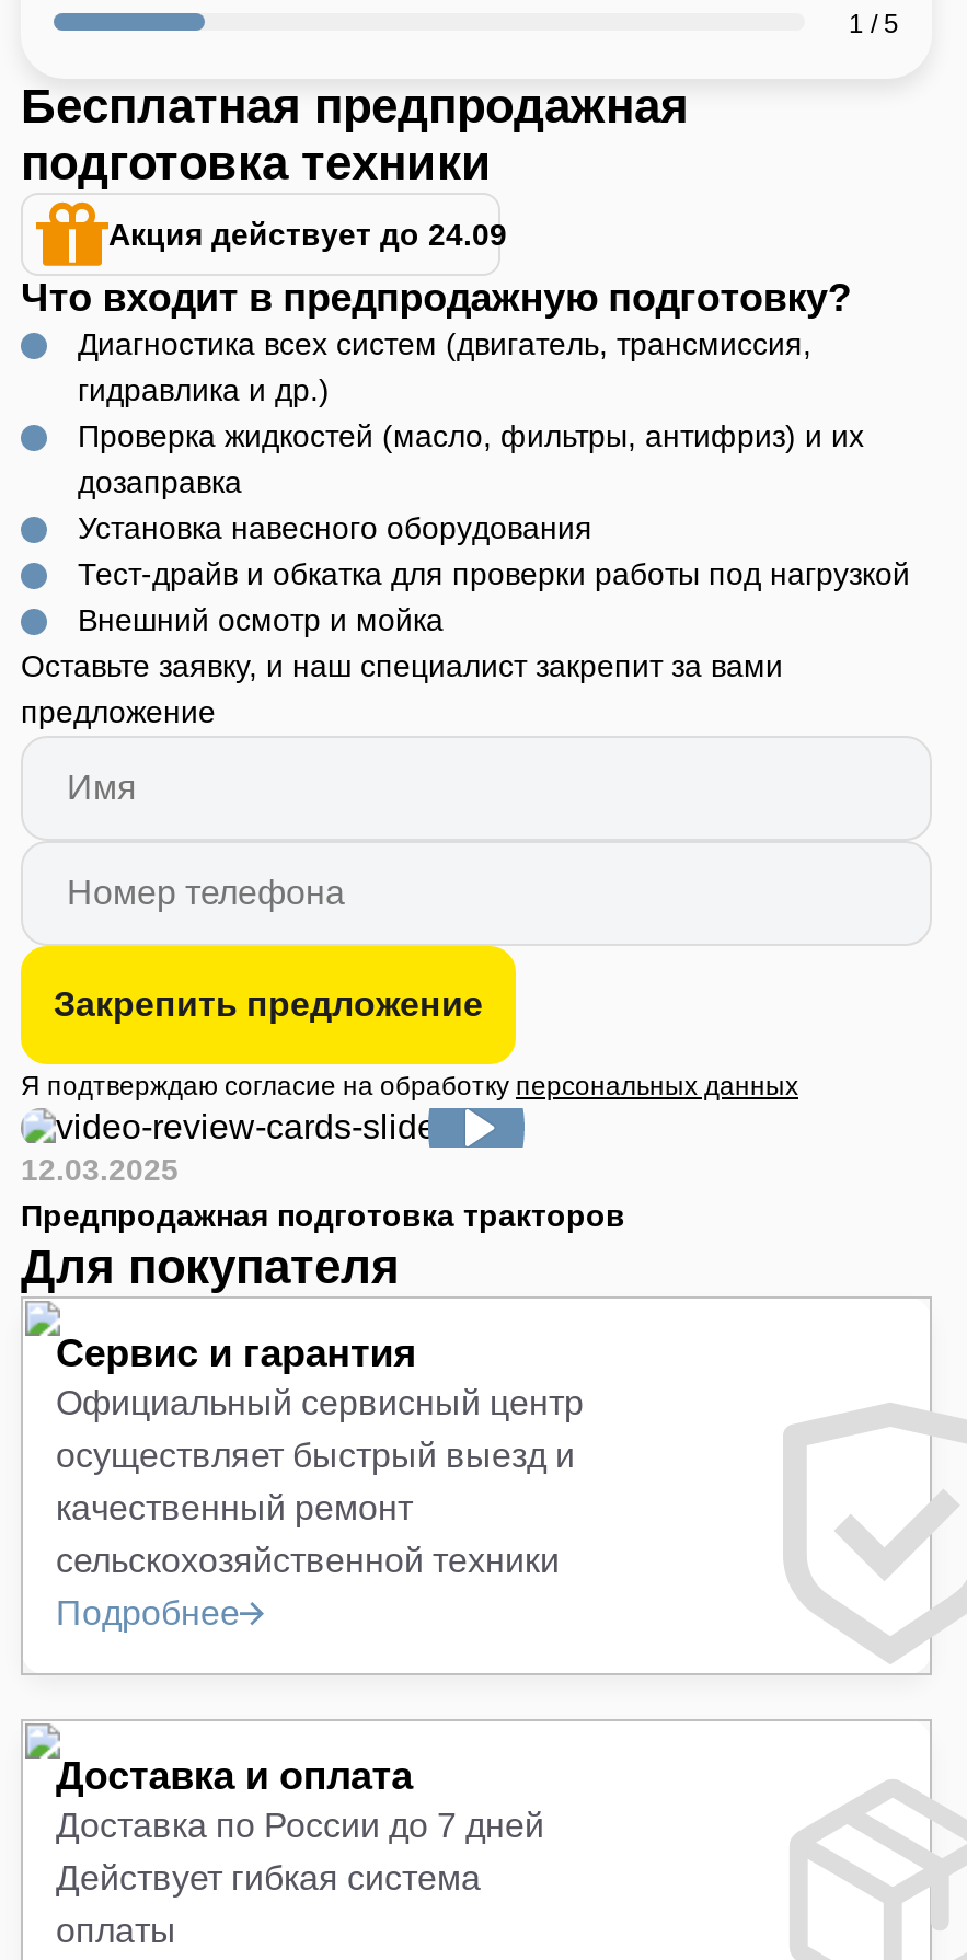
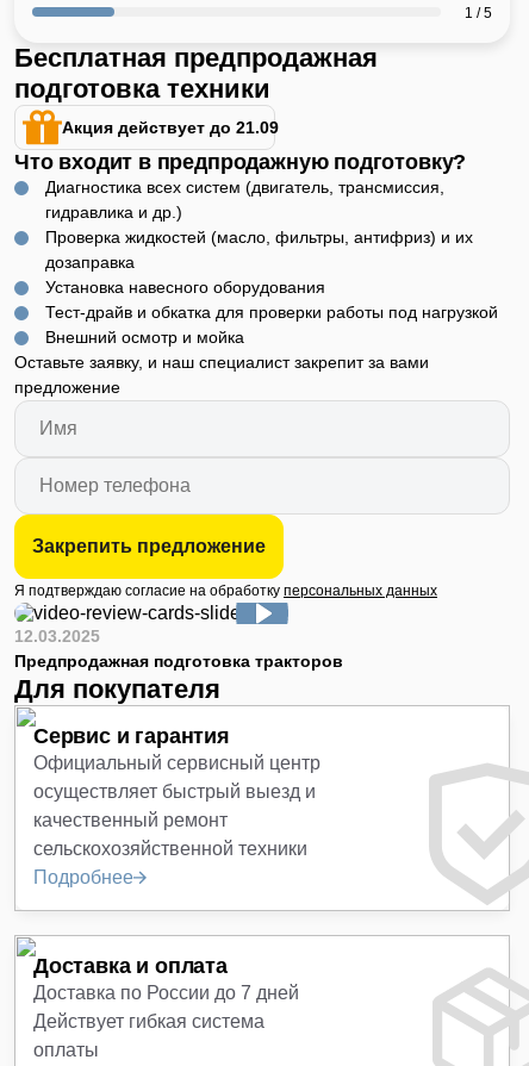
- Акция действует до 24.09
+ Акция действует до 21.09
